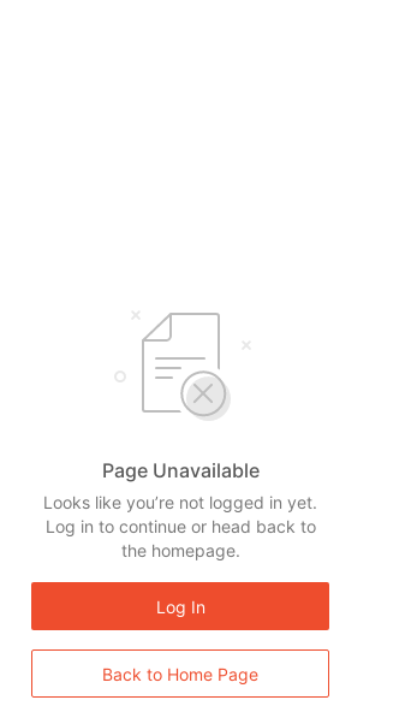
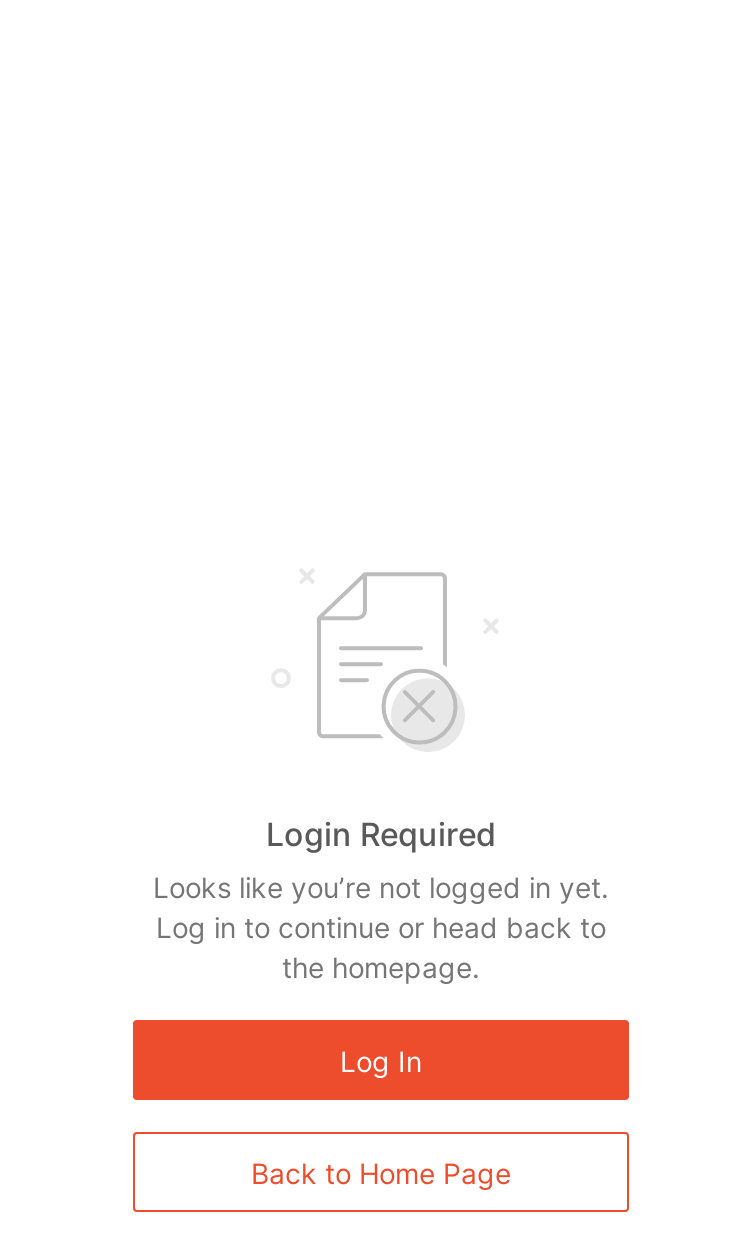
- Page Unavailable
+ Login Required
